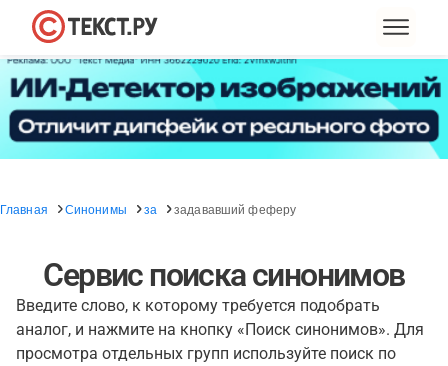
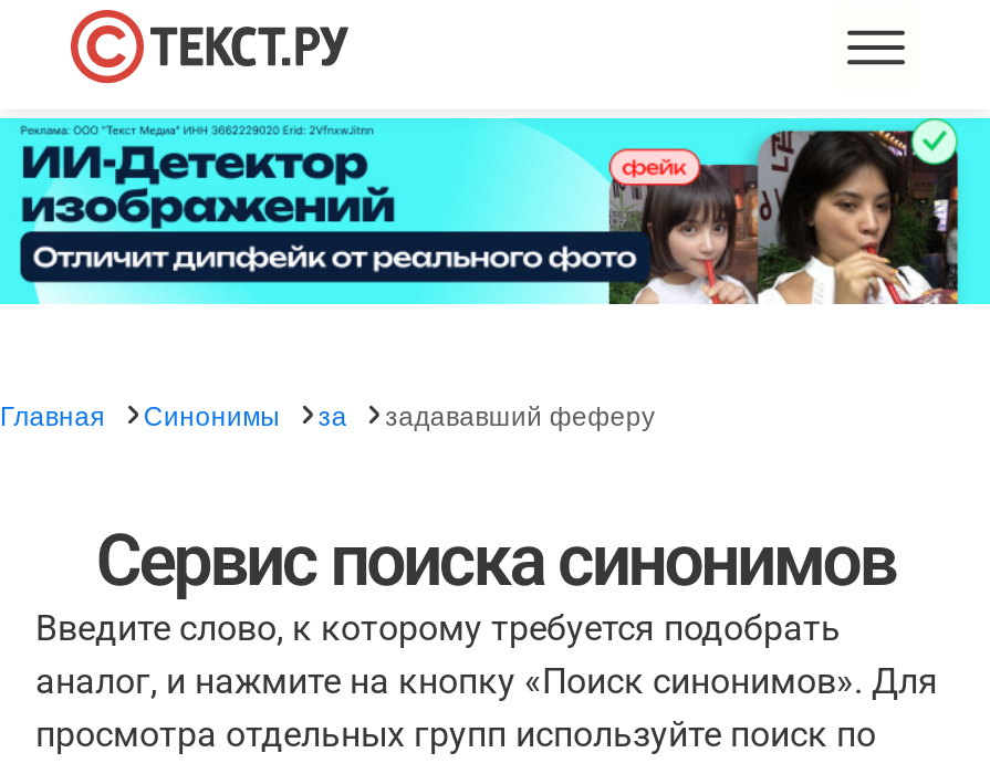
- [image]
+ [image]
